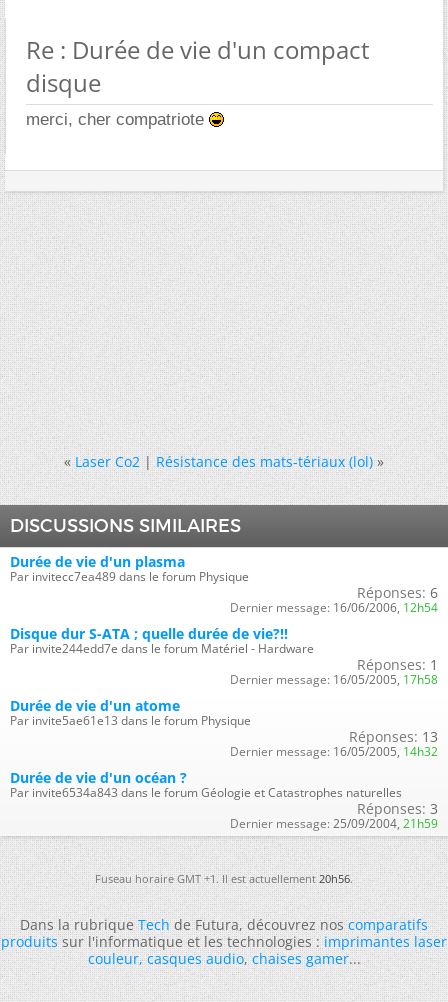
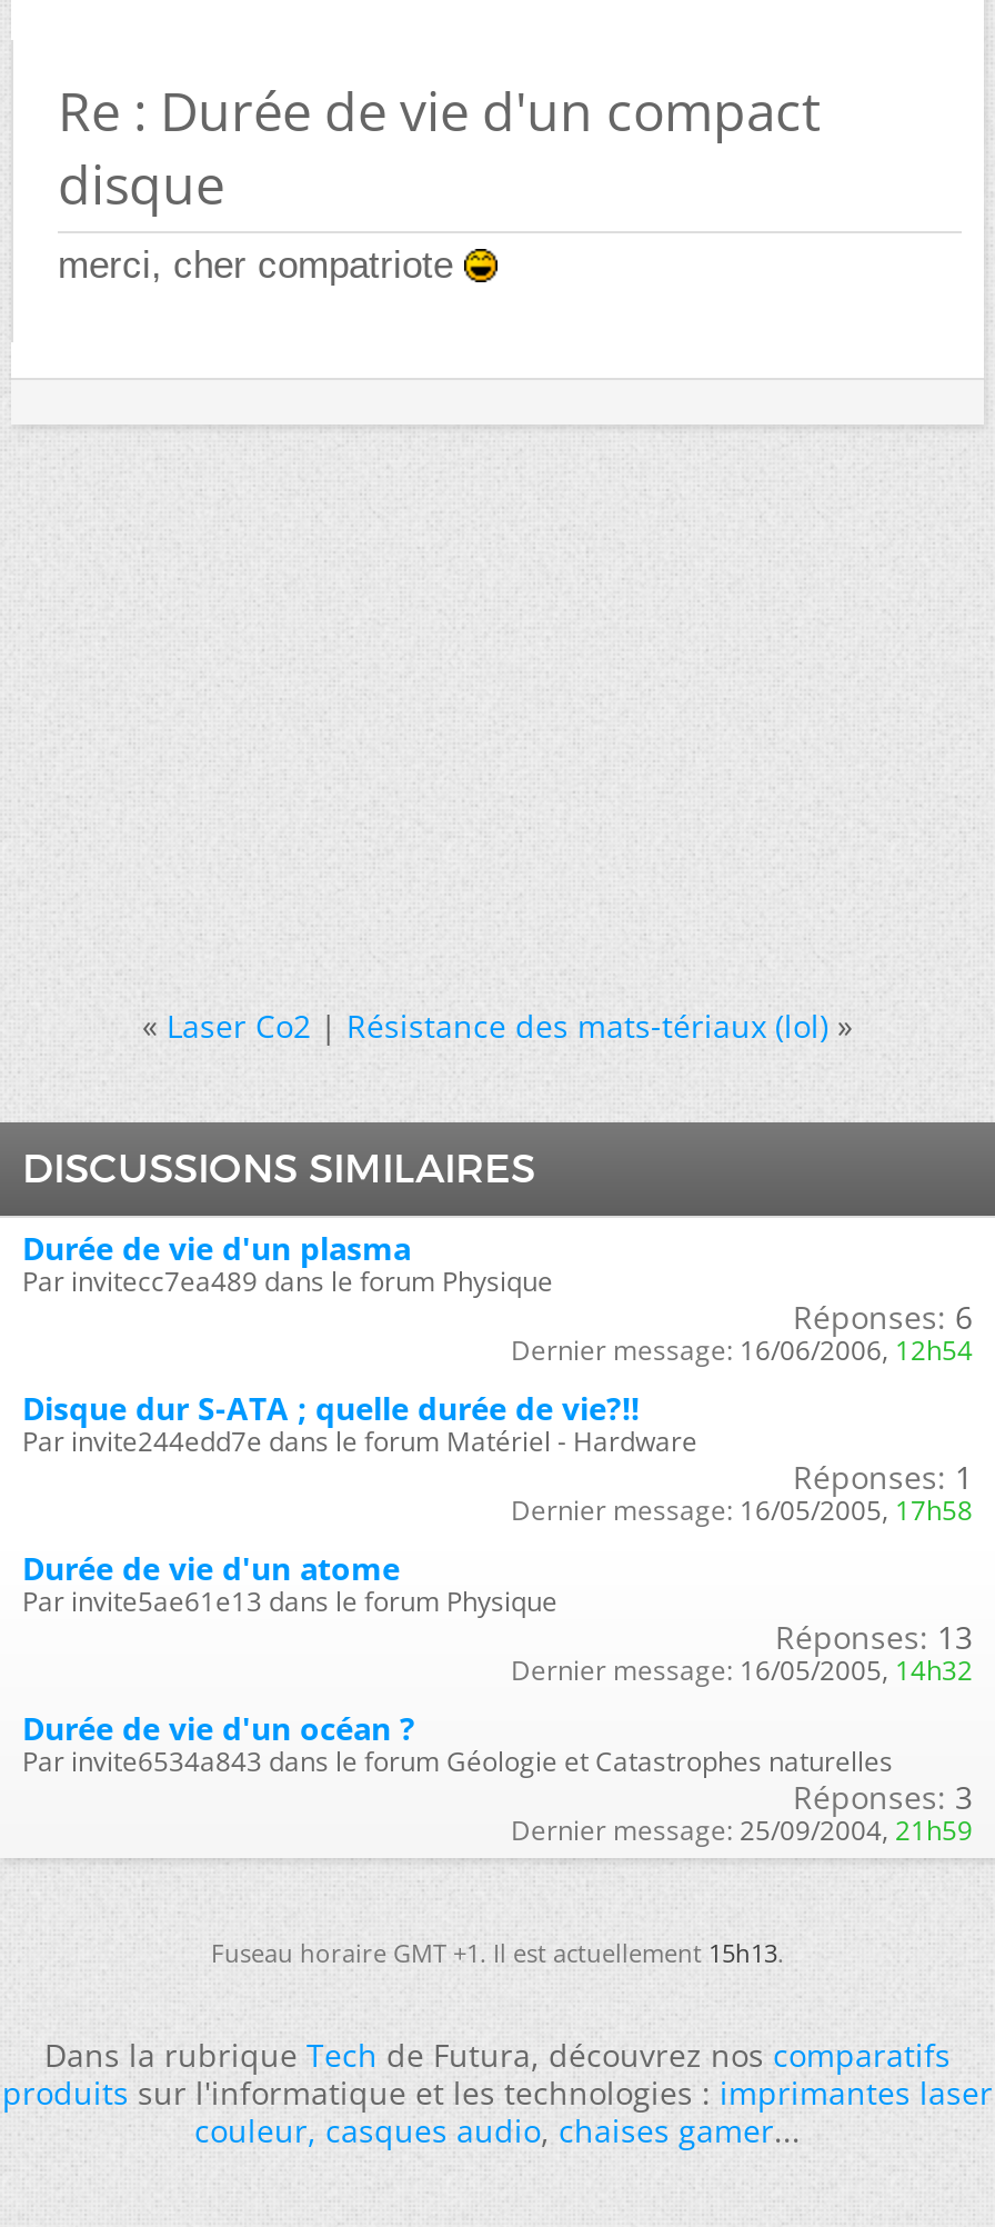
- Fuseau horaire GMT +1. Il est actuellement 20h56.
+ Fuseau horaire GMT +1. Il est actuellement 15h13.
